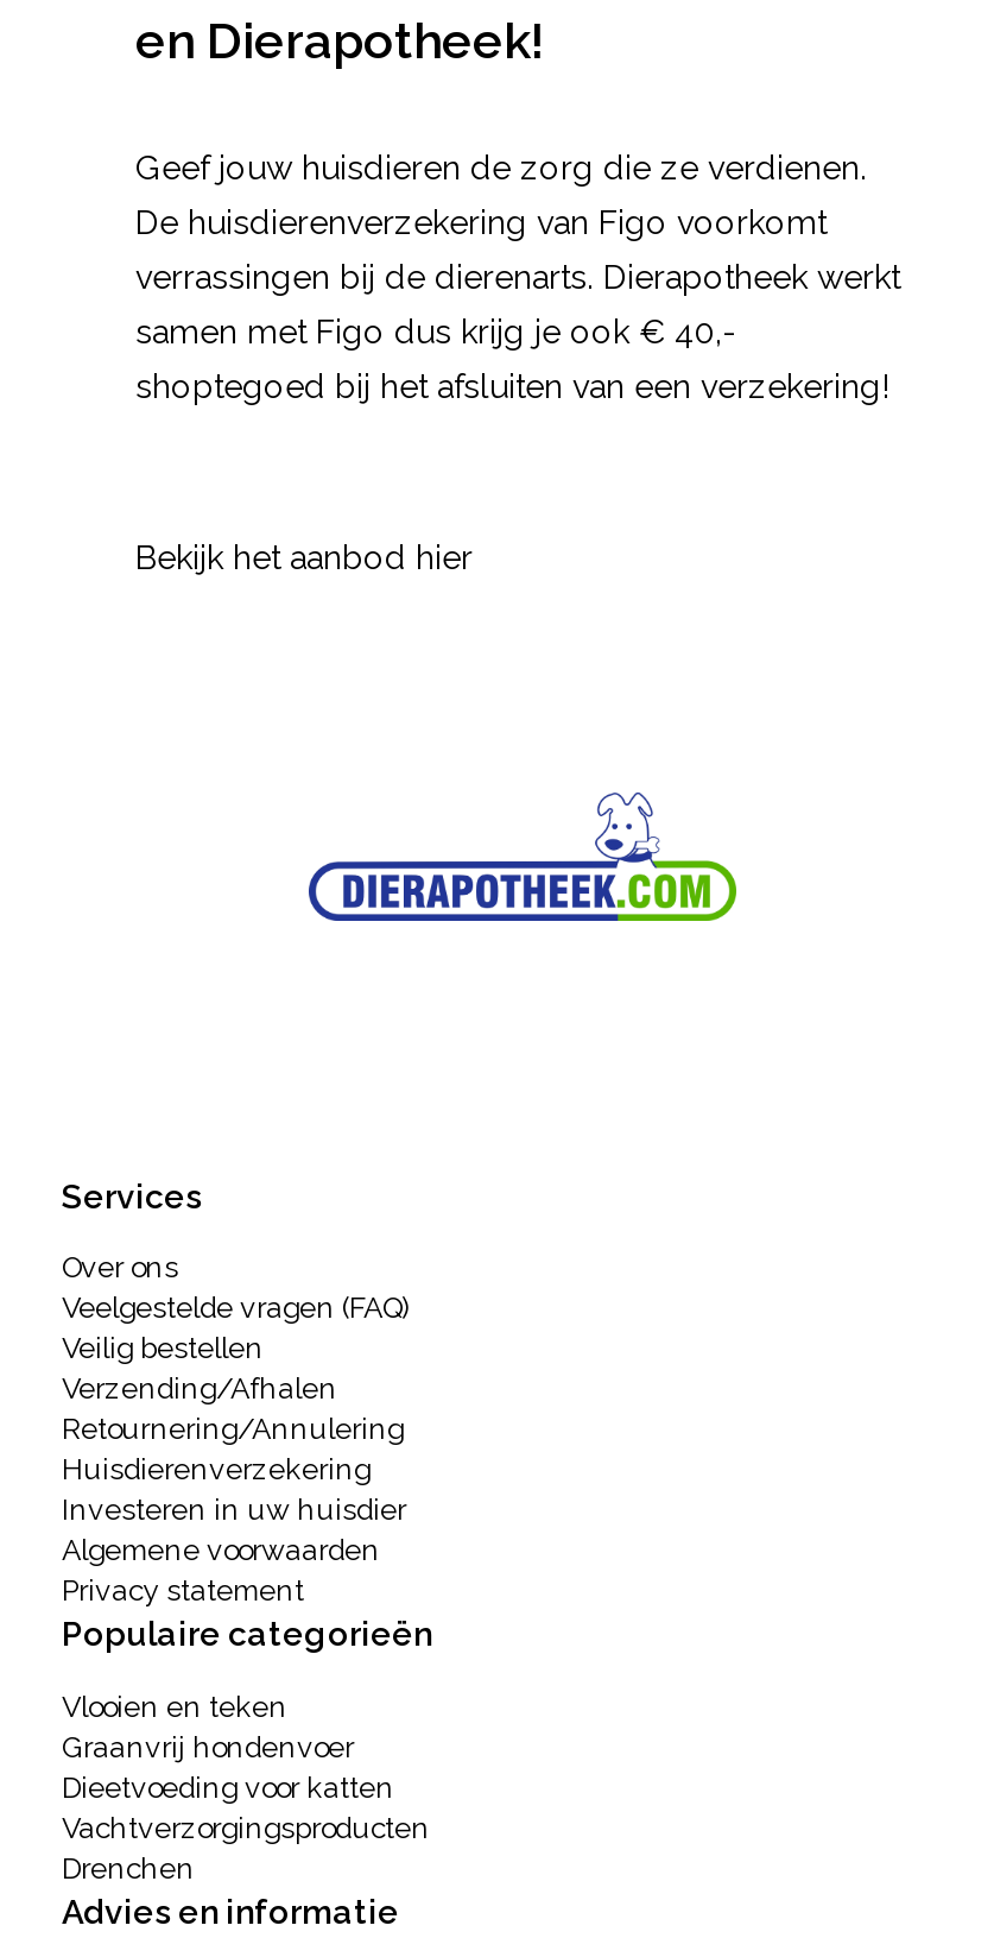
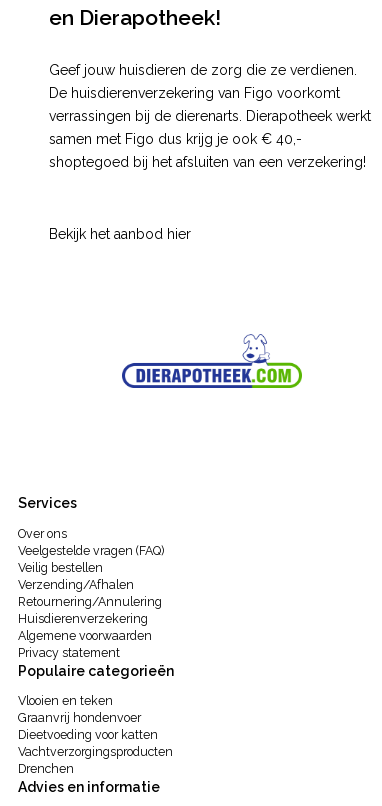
- Investeren in uw huisdier
